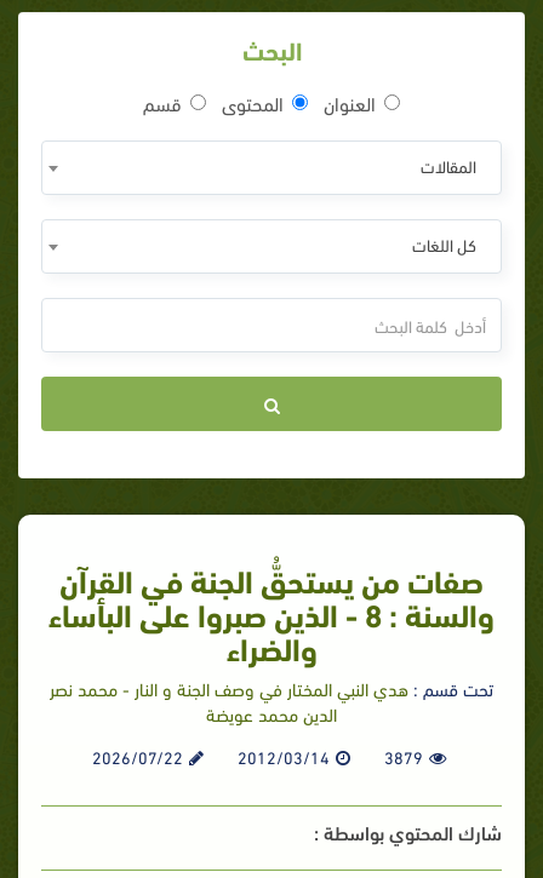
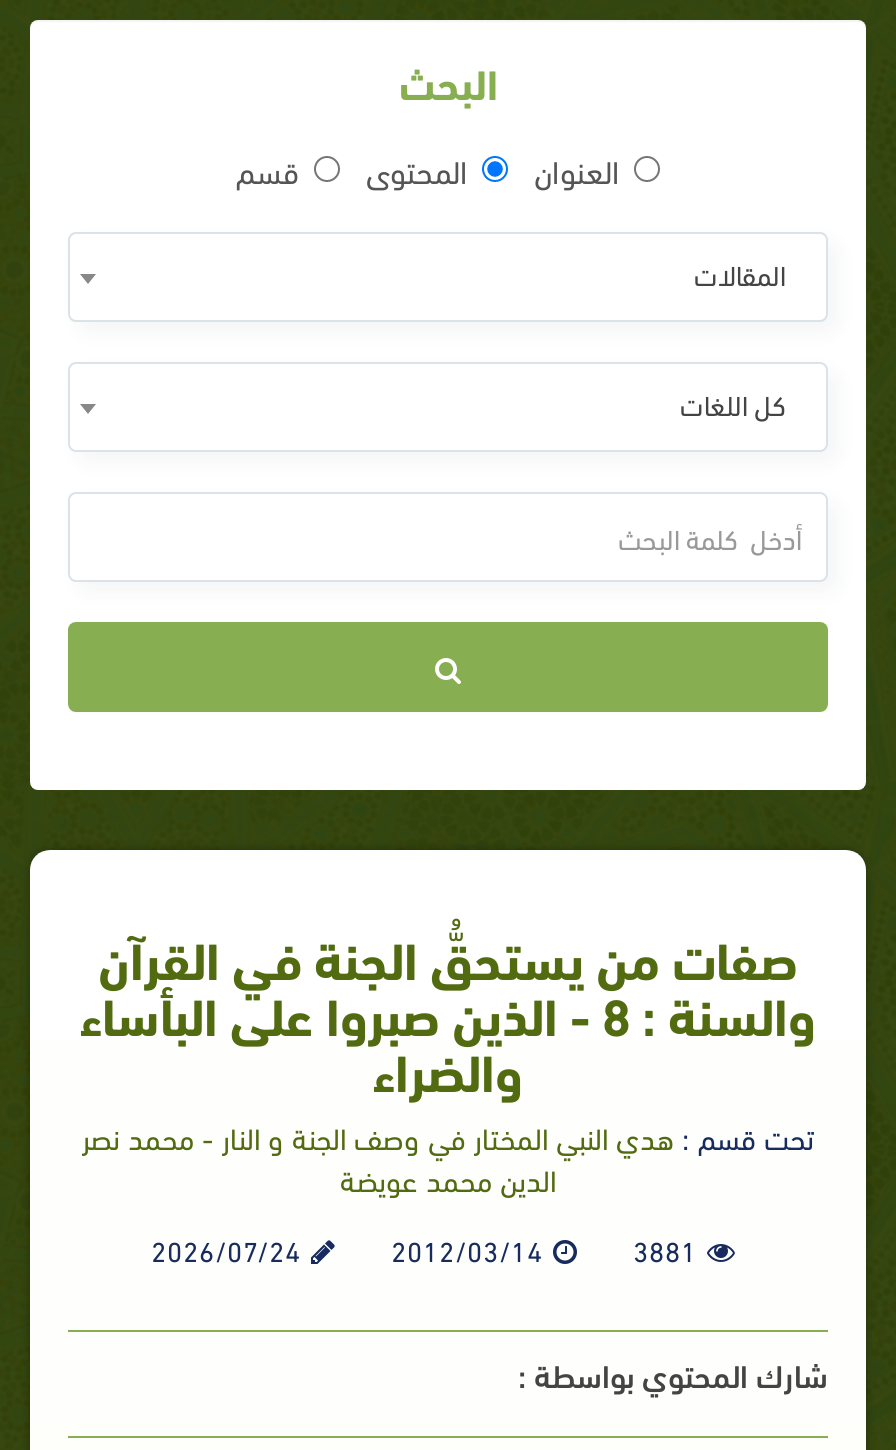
- 2026/07/22
+ 2026/07/24

- 3879
+ 3881
